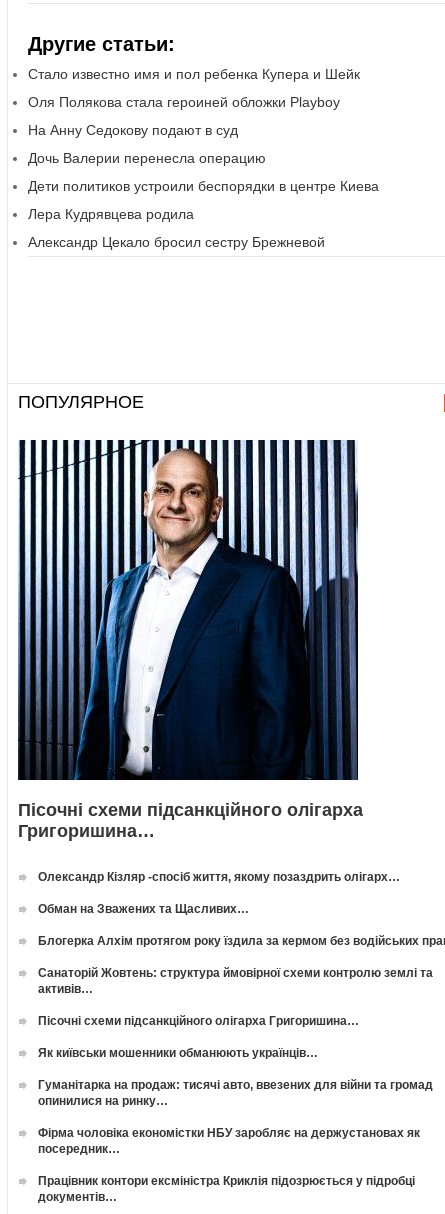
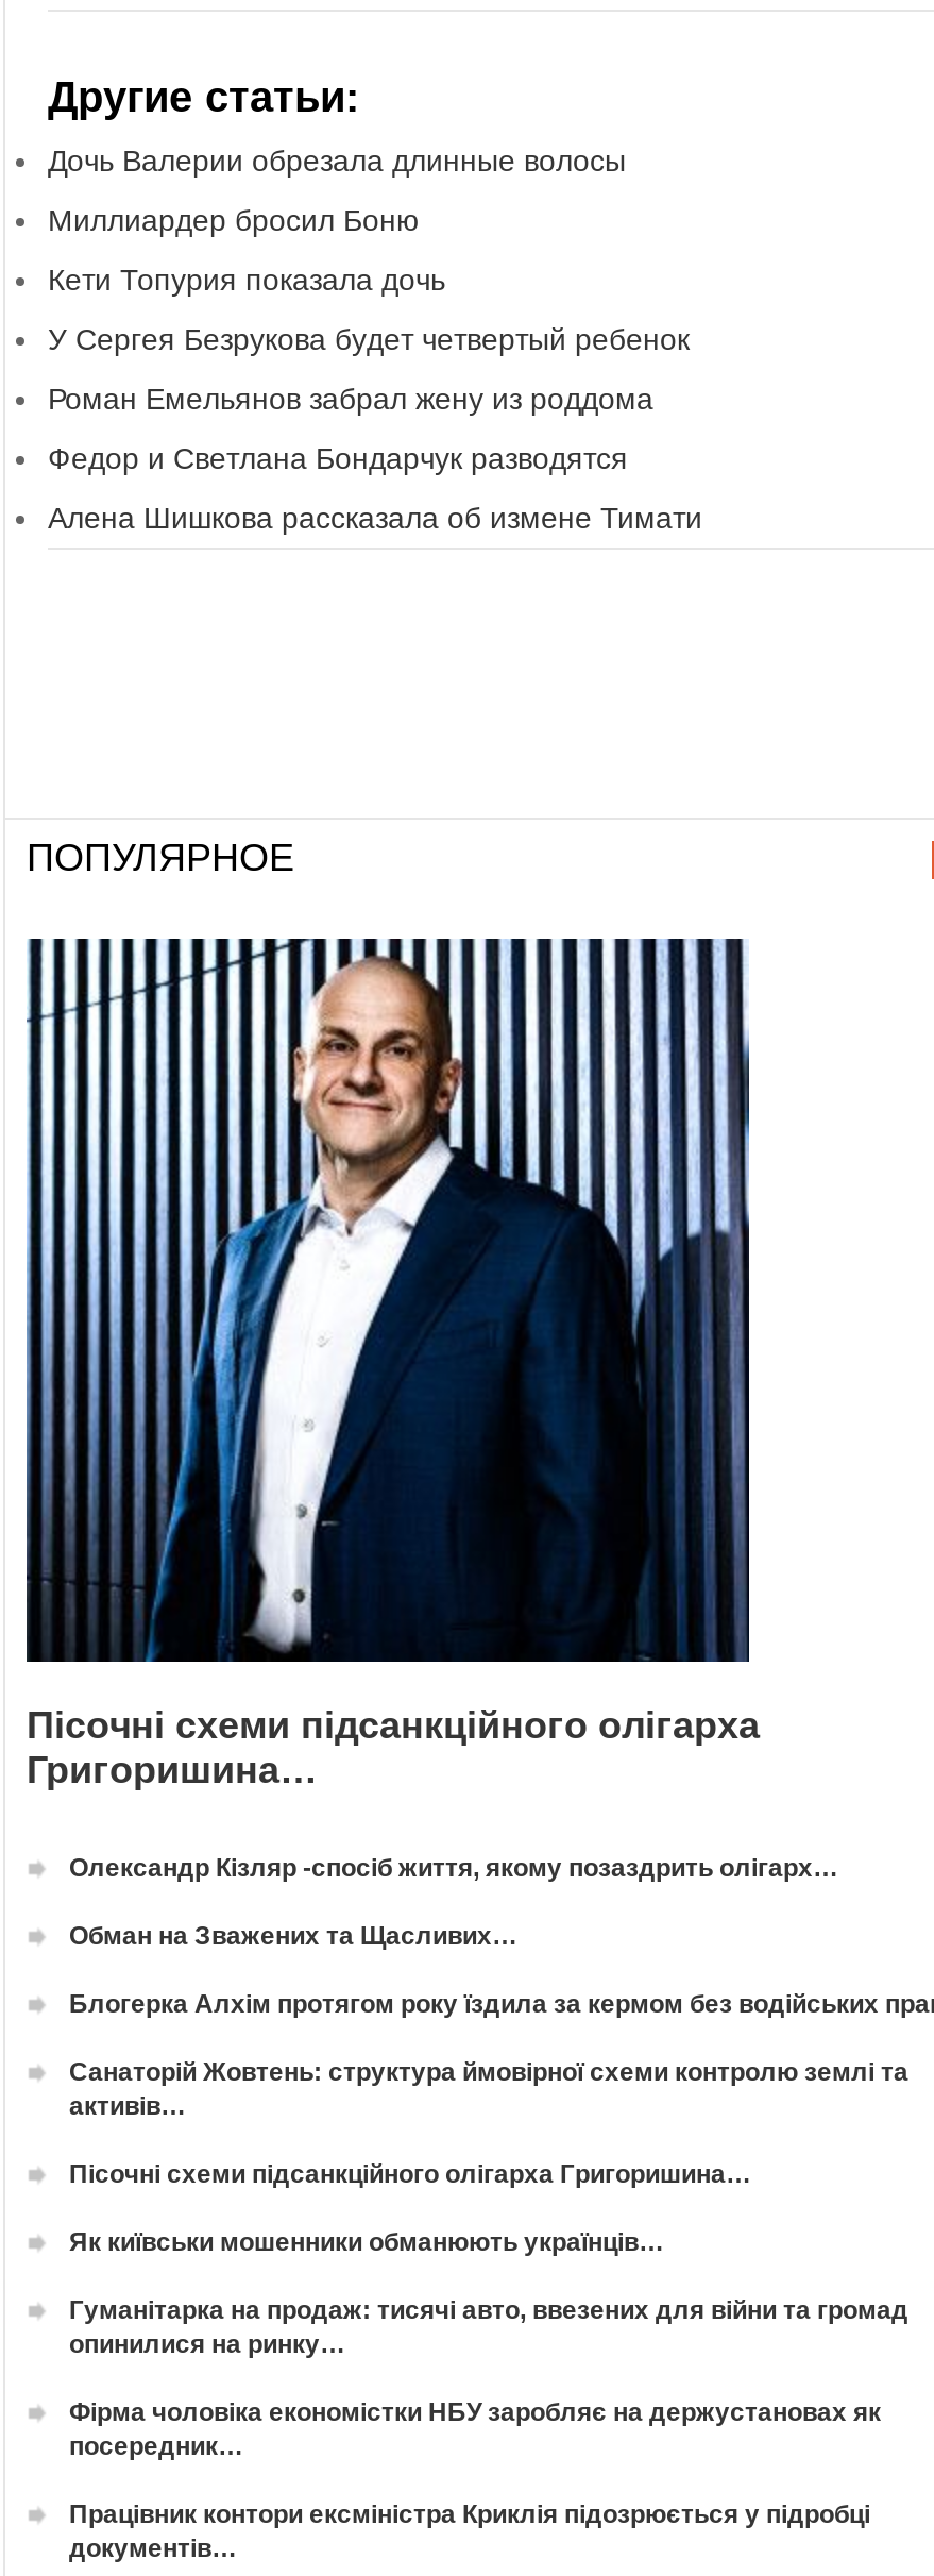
- Стало известно имя и пол ребенка Купера и Шейк
+ Дочь Валерии обрезала длинные волосы

- Оля Полякова стала героиней обложки Playboy
+ Миллиардер бросил Боню

- На Анну Седокову подают в суд
+ Кети Топурия показала дочь

- Дочь Валерии перенесла операцию
+ У Сергея Безрукова будет четвертый ребенок

- Дети политиков устроили беспорядки в центре Киева
+ Роман Емельянов забрал жену из роддома

- Лера Кудрявцева родила
+ Федор и Светлана Бондарчук разводятся

- Александр Цекало бросил сестру Брежневой
+ Алена Шишкова рассказала об измене Тимати
